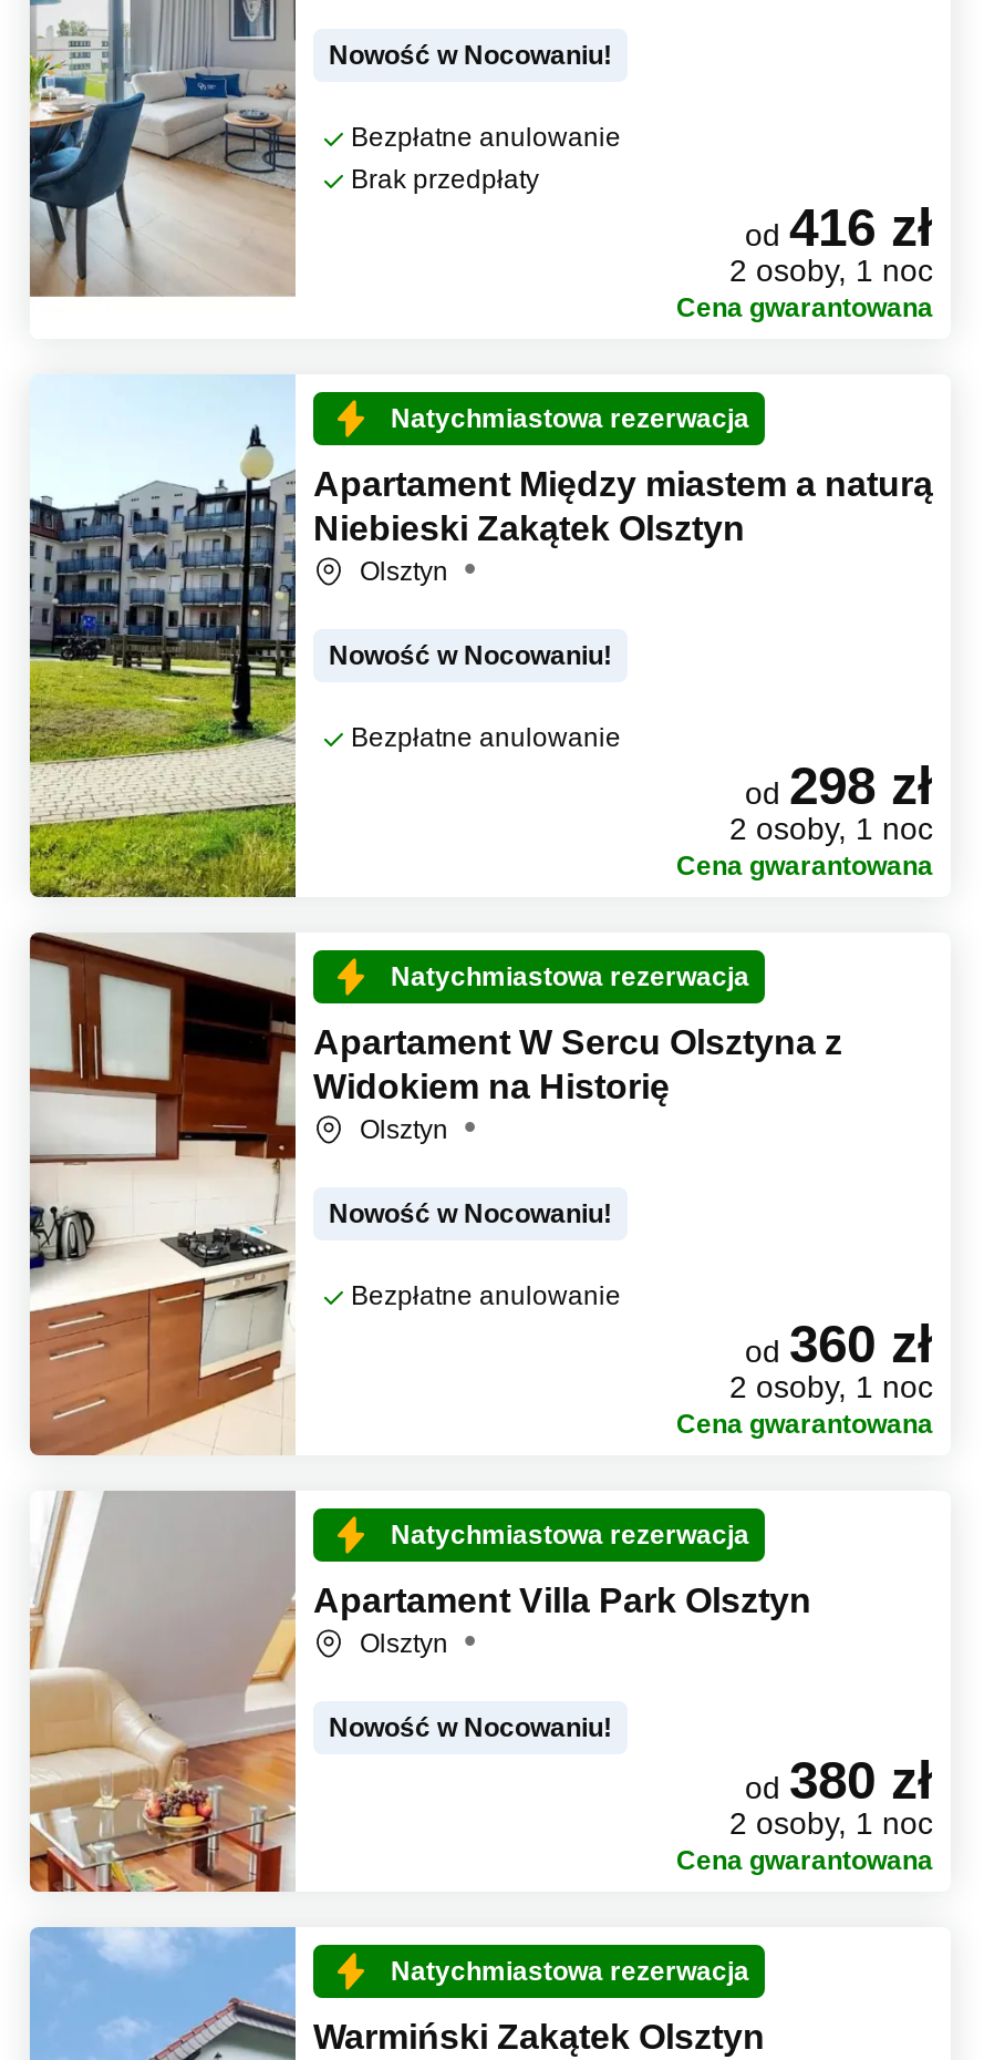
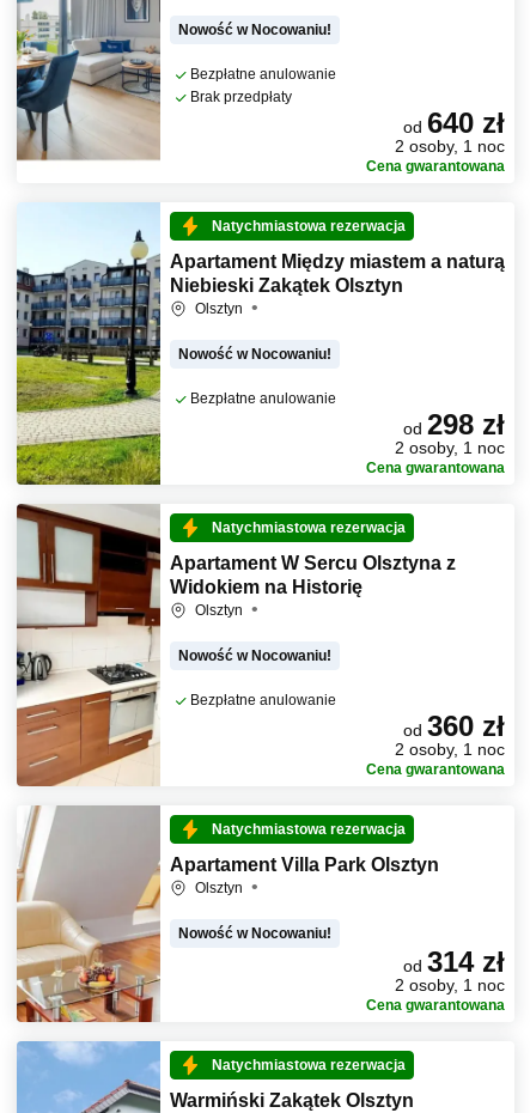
- od 416 zł
+ od 640 zł

- od 380 zł
+ od 314 zł
